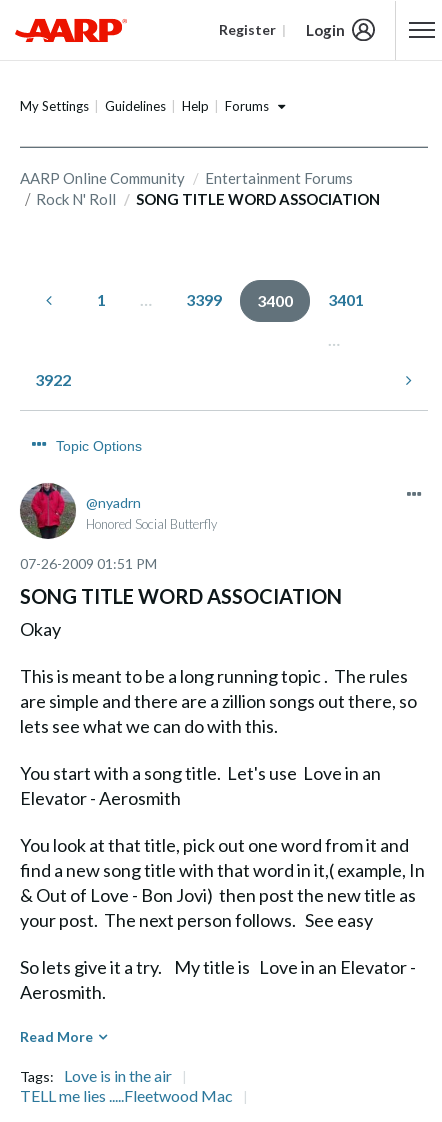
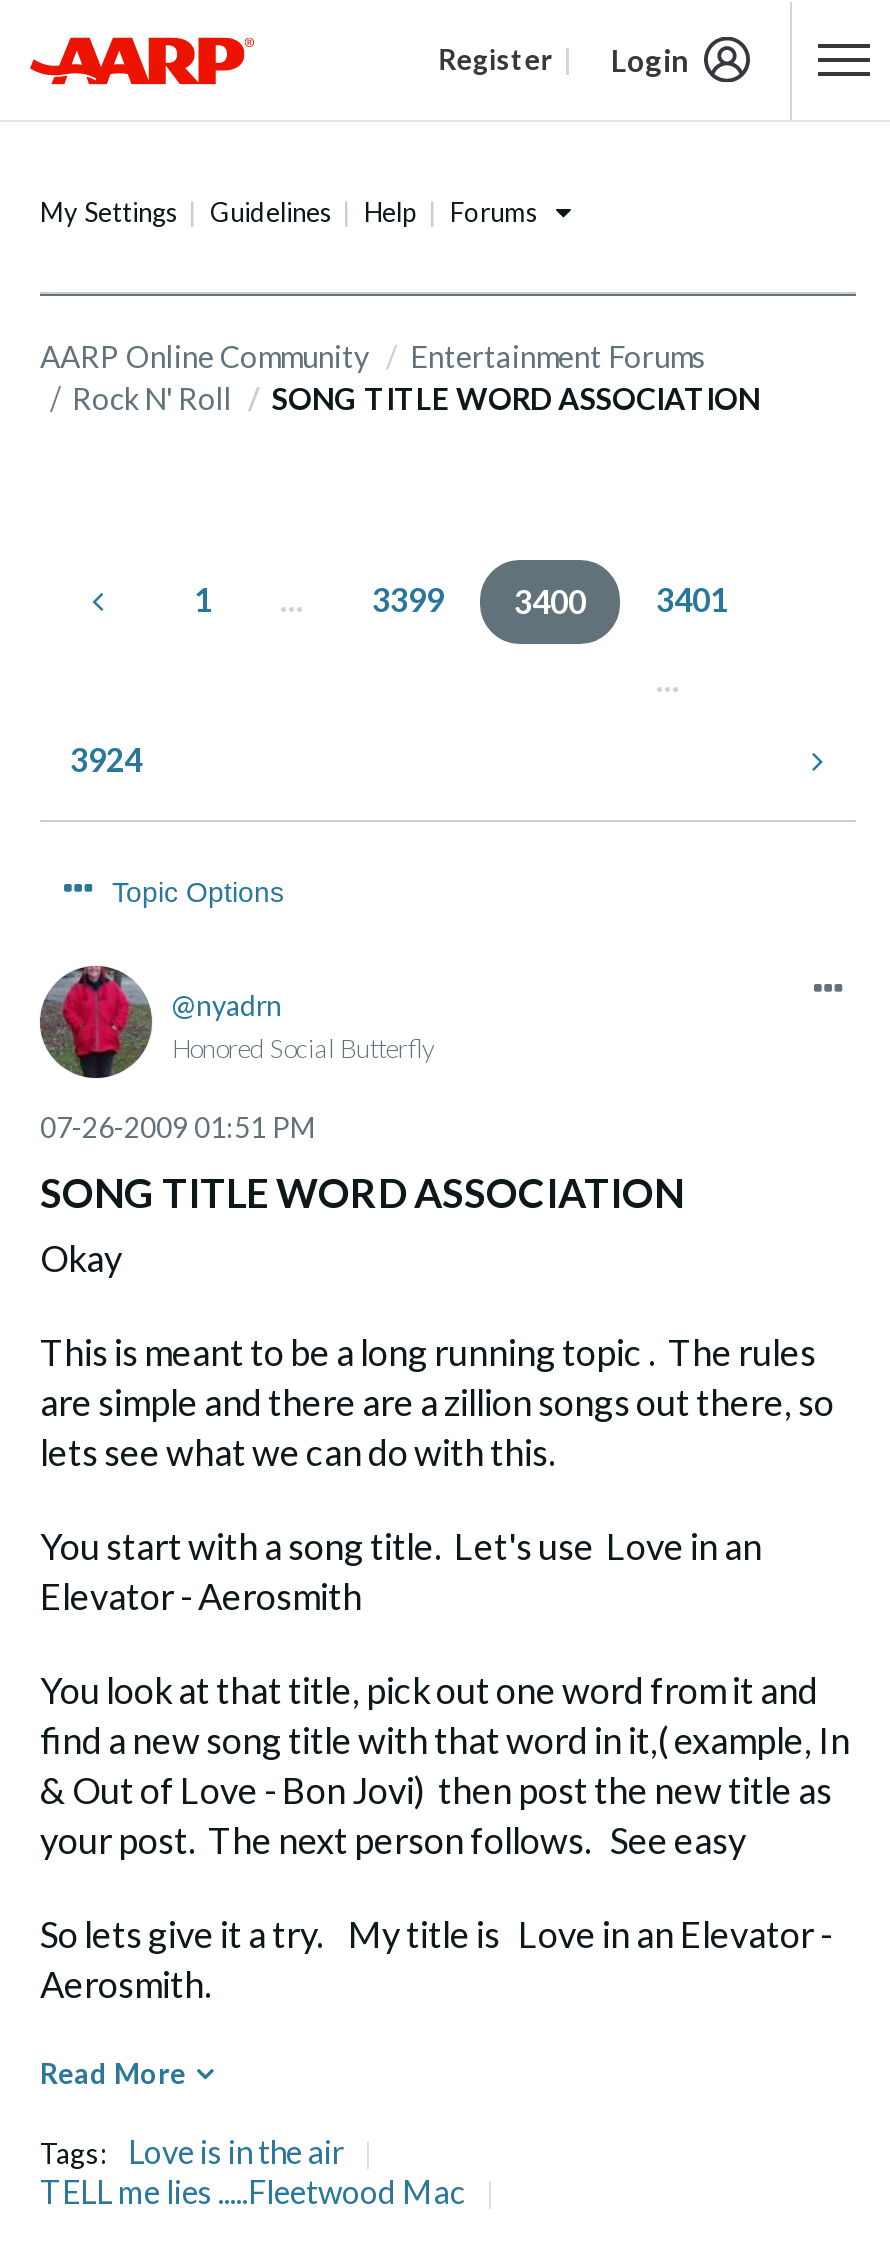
- 3922
+ 3924
